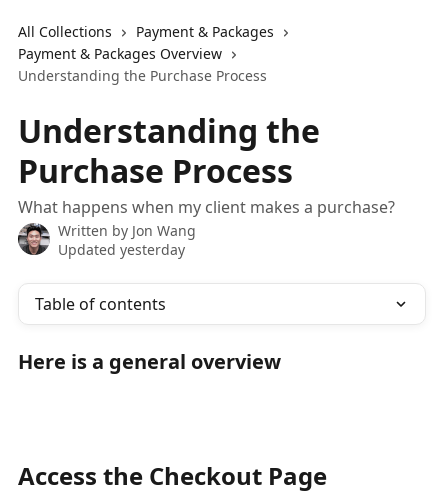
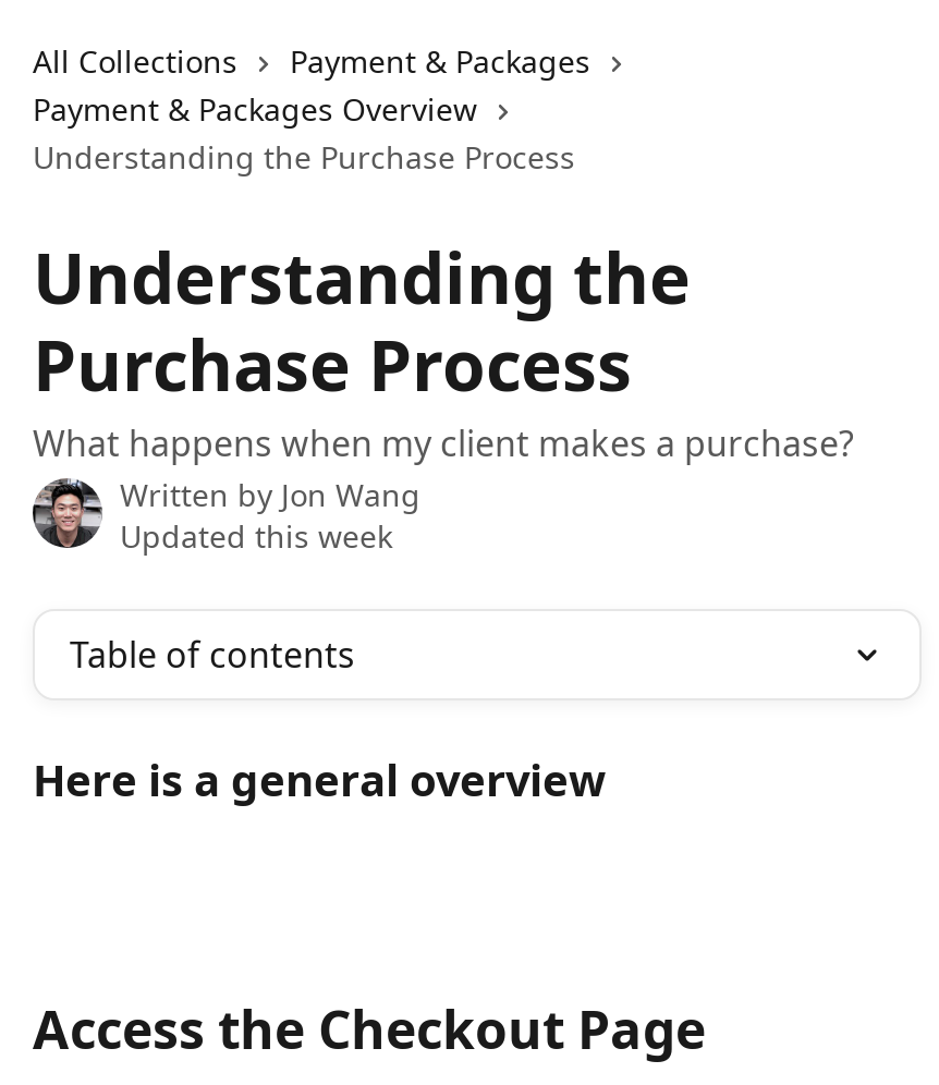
- Updated yesterday
+ Updated this week
